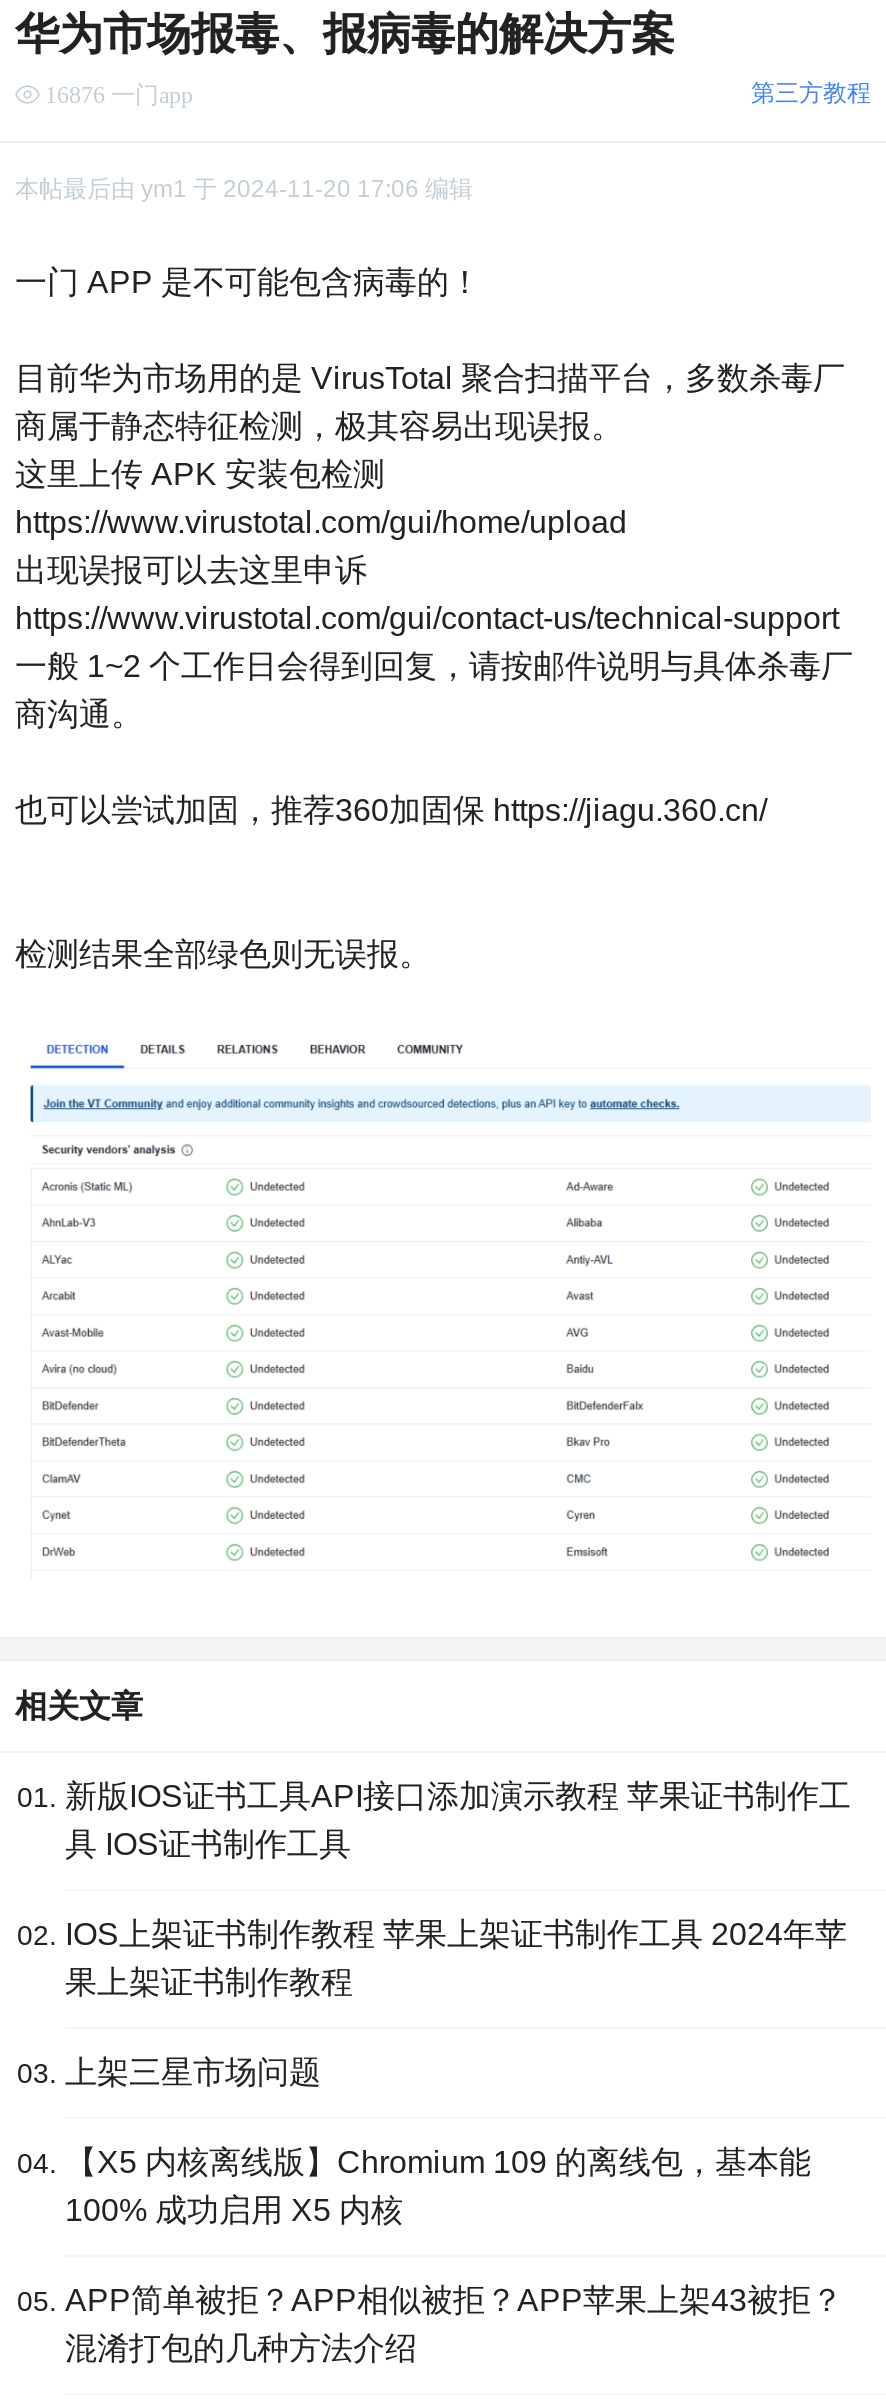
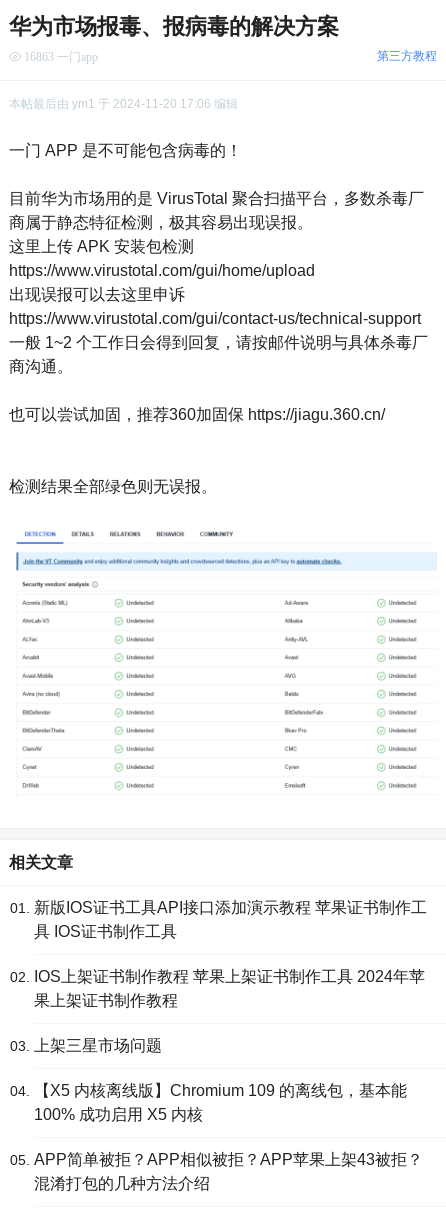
- 16876 一门app
+ 16863 一门app
